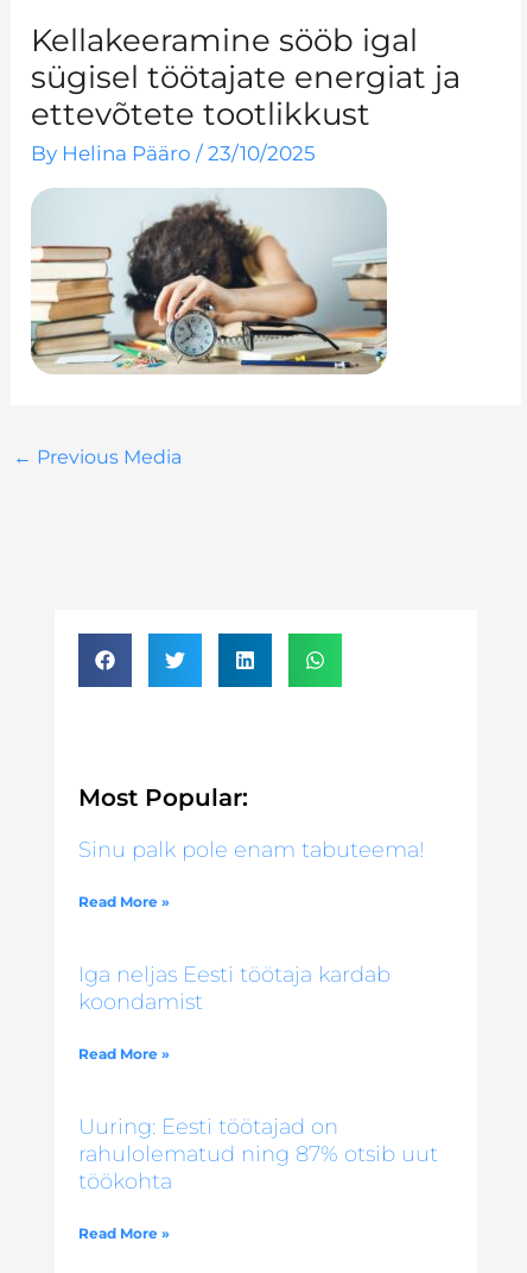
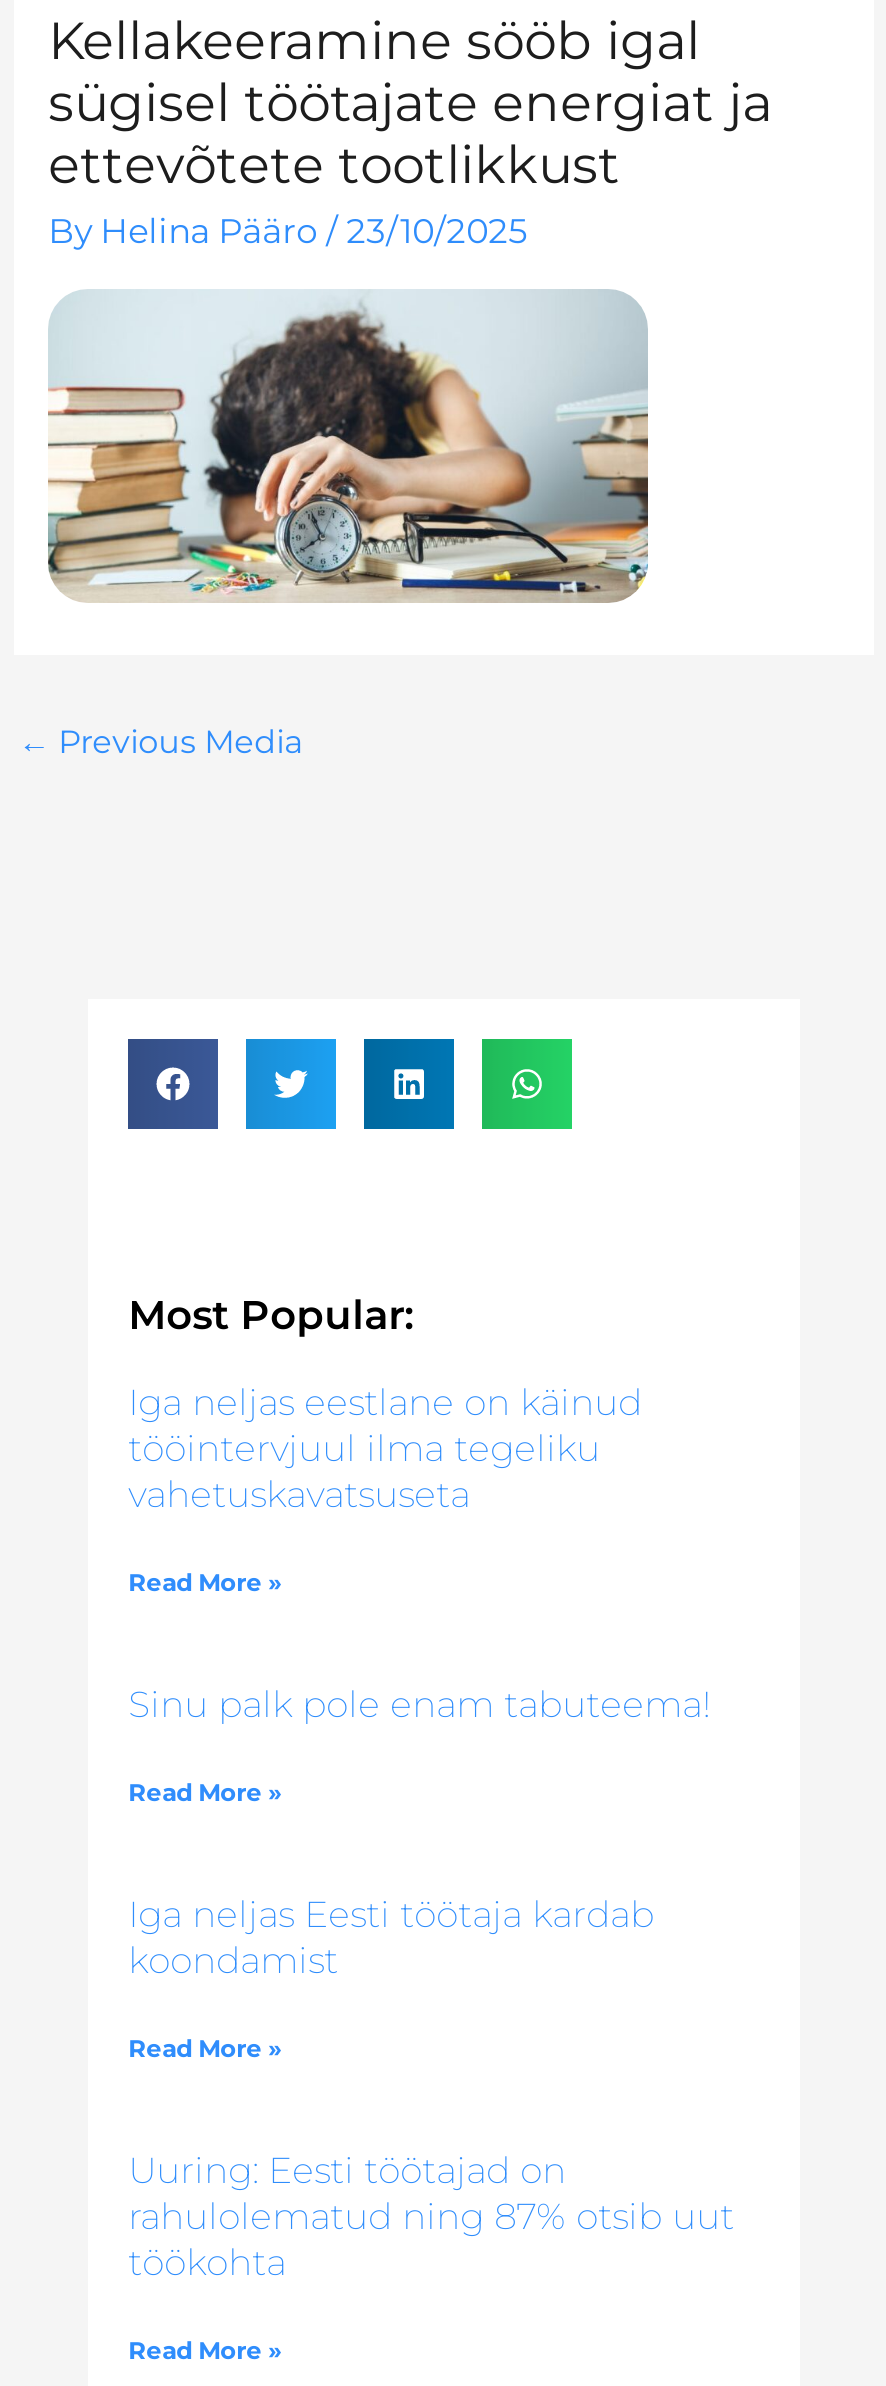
+ Iga neljas eestlane on käinud
+ tööintervjuul ilma tegeliku
+ vahetuskavatsuseta
+ Read More »
